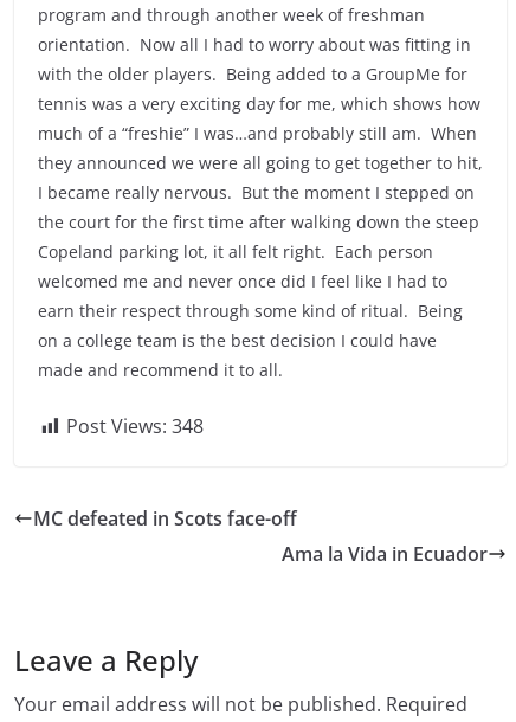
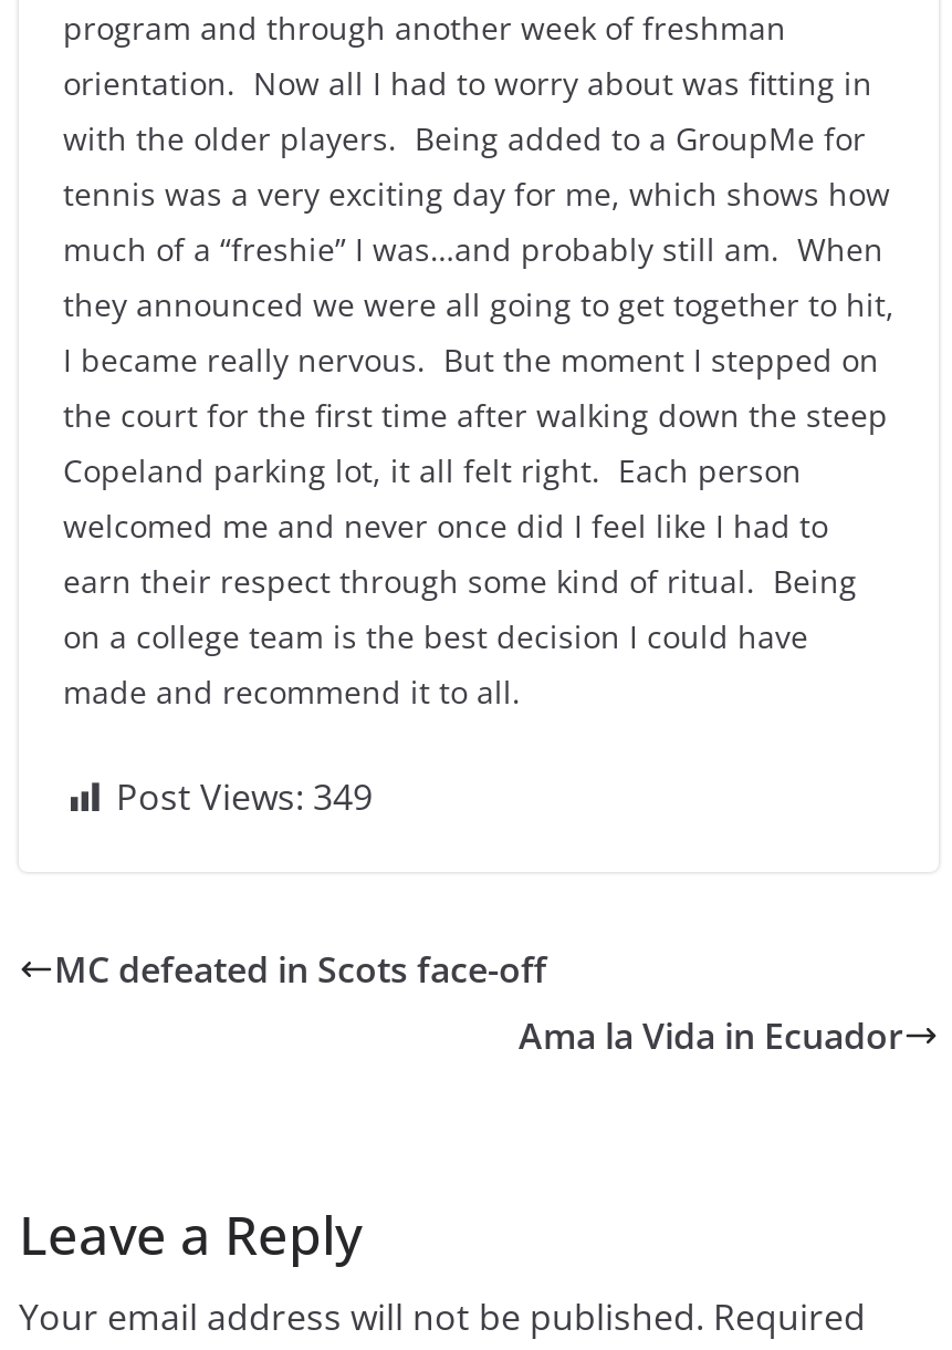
- Post Views: 348
+ Post Views: 349
